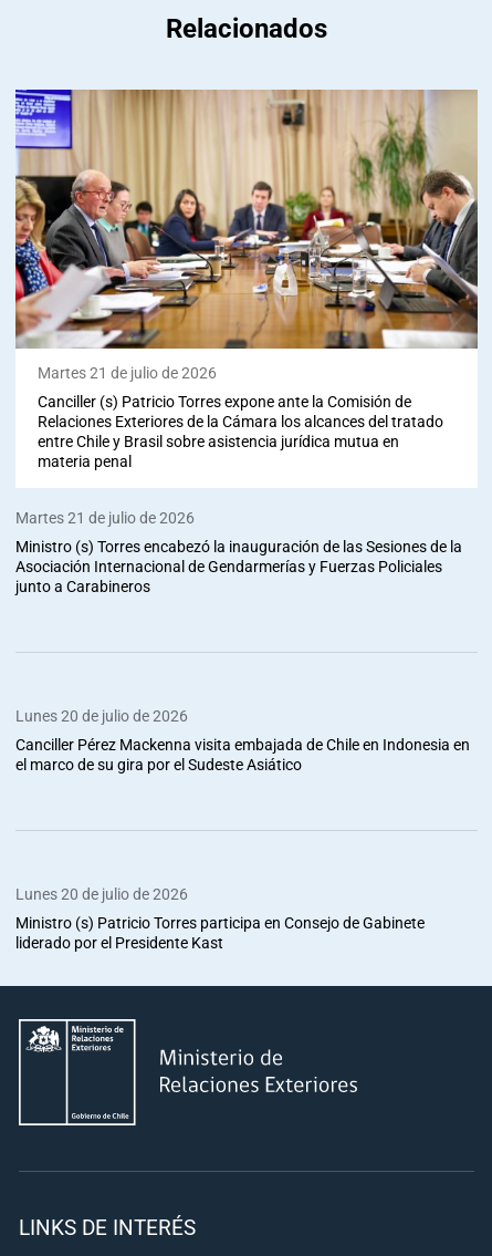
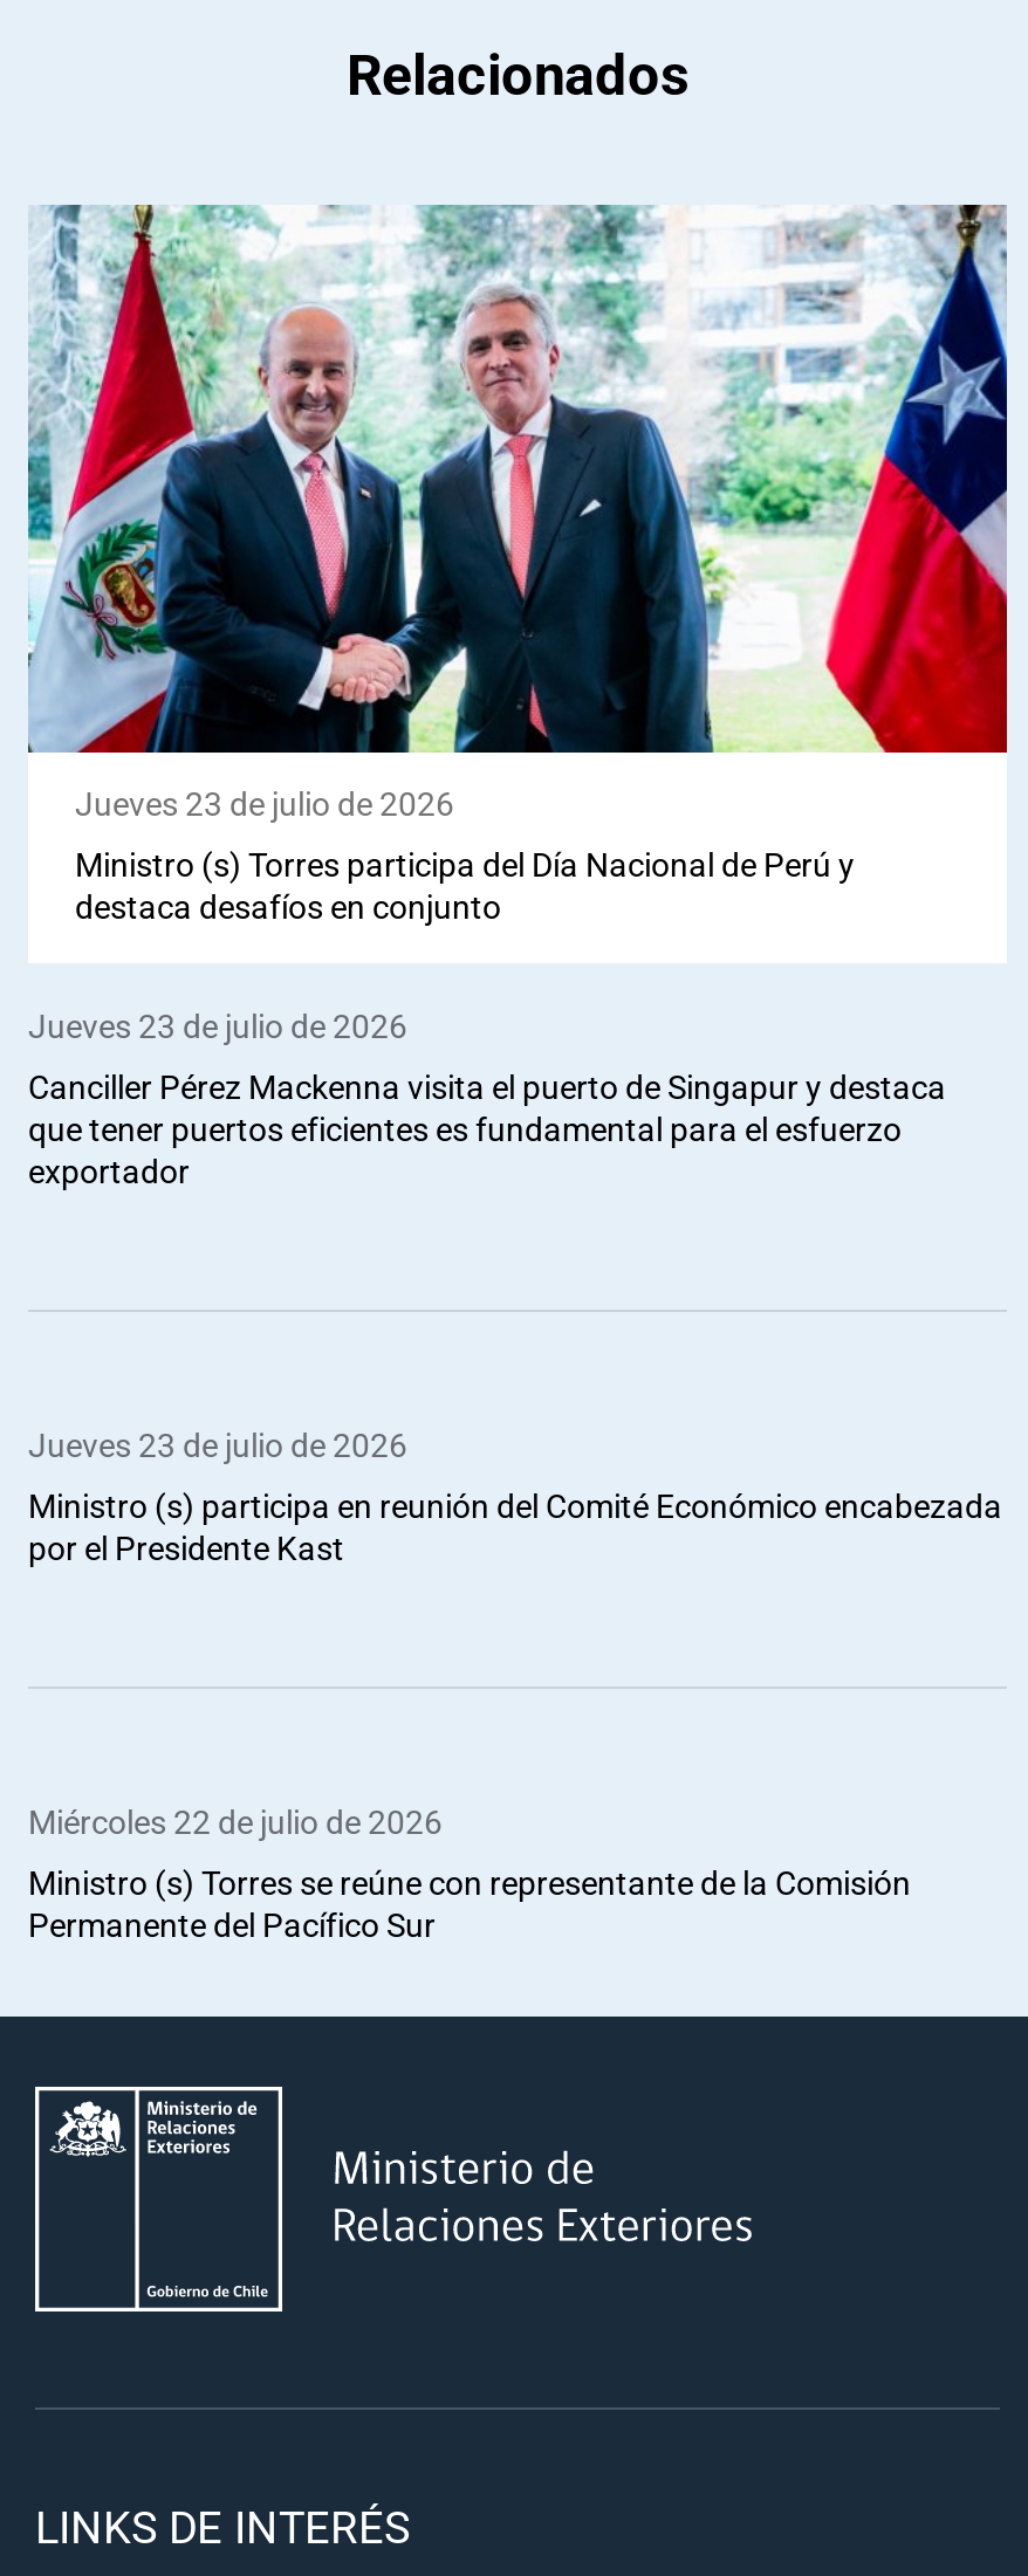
- [image]
- Martes 21 de julio de 2026
- Canciller (s) Patricio Torres expone ante la Comisión de
- Relaciones Exteriores de la Cámara los alcances del tratado
- entre Chile y Brasil sobre asistencia jurídica mutua en
- materia penal
+ [image]
+ Jueves 23 de julio de 2026
+ Ministro (s) Torres participa del Día Nacional de Perú y
+ destaca desafíos en conjunto

- Martes 21 de julio de 2026
- Ministro (s) Torres encabezó la inauguración de las Sesiones de la
- Asociación Internacional de Gendarmerías y Fuerzas Policiales
- junto a Carabineros
+ Jueves 23 de julio de 2026
+ Canciller Pérez Mackenna visita el puerto de Singapur y destaca
+ que tener puertos eficientes es fundamental para el esfuerzo
+ exportador

- Lunes 20 de julio de 2026
- Canciller Pérez Mackenna visita embajada de Chile en Indonesia en
- el marco de su gira por el Sudeste Asiático
+ Jueves 23 de julio de 2026
+ Ministro (s) participa en reunión del Comité Económico encabezada
+ por el Presidente Kast

- Lunes 20 de julio de 2026
- Ministro (s) Patricio Torres participa en Consejo de Gabinete
- liderado por el Presidente Kast
+ Miércoles 22 de julio de 2026
+ Ministro (s) Torres se reúne con representante de la Comisión
+ Permanente del Pacífico Sur
